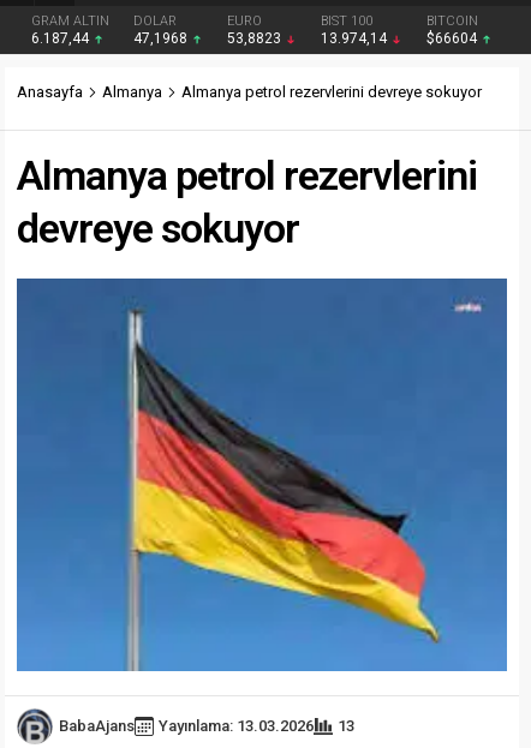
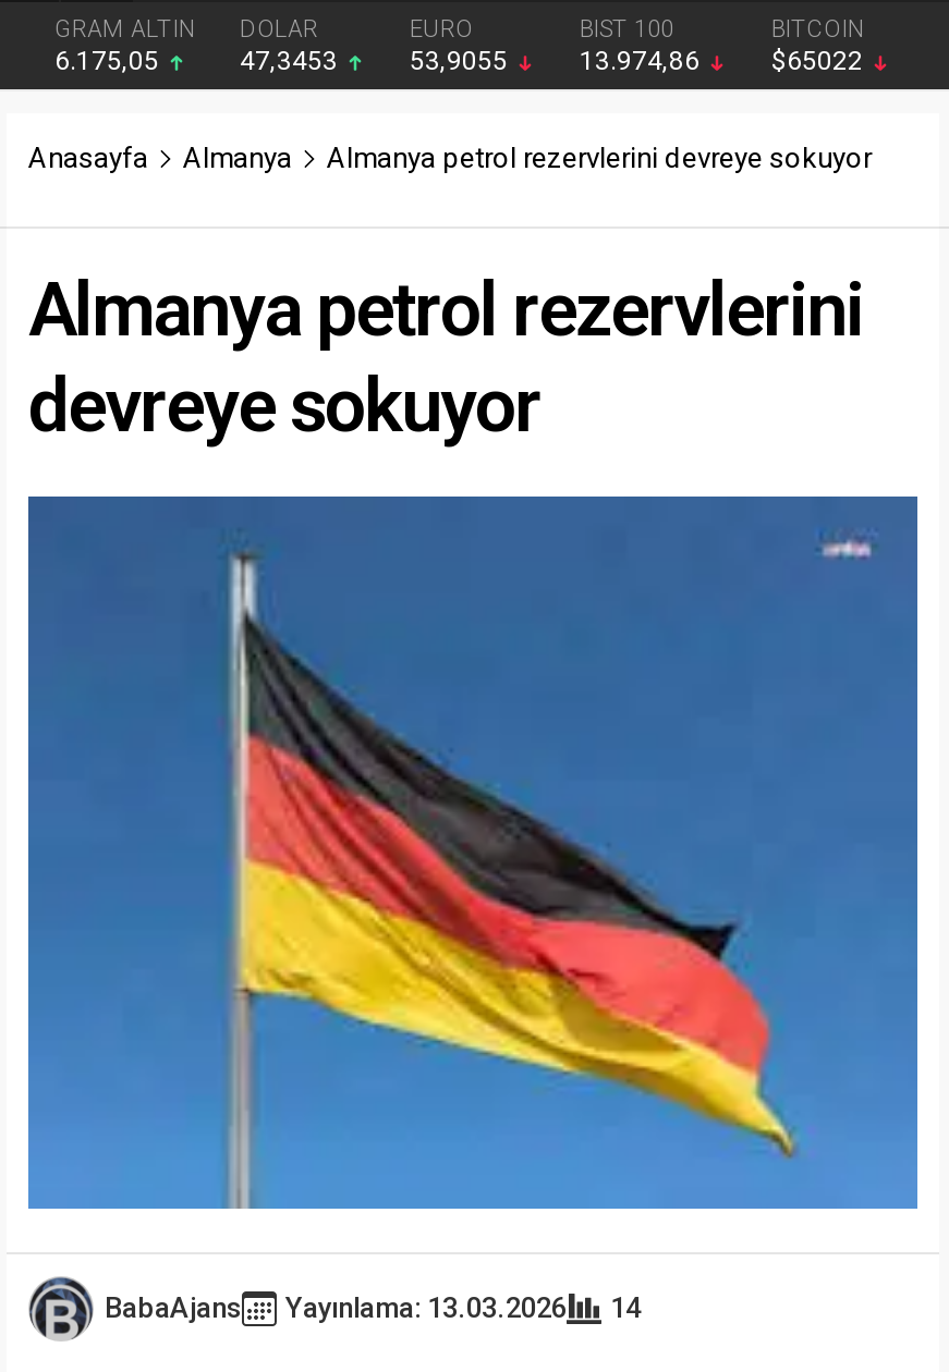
- 6.187,44
+ 6.175,05

- 47,1968
+ 47,3453

- 53,8823
+ 53,9055

- 13.974,14
+ 13.974,86

- $66604
+ $65022

- BabaAjans Yayınlama: 13.03.2026 13
+ BabaAjans Yayınlama: 13.03.2026 14
